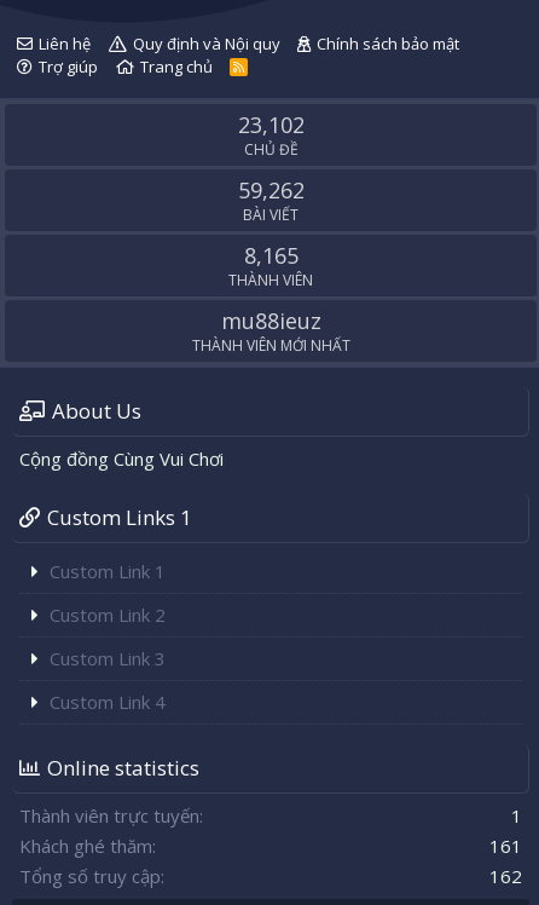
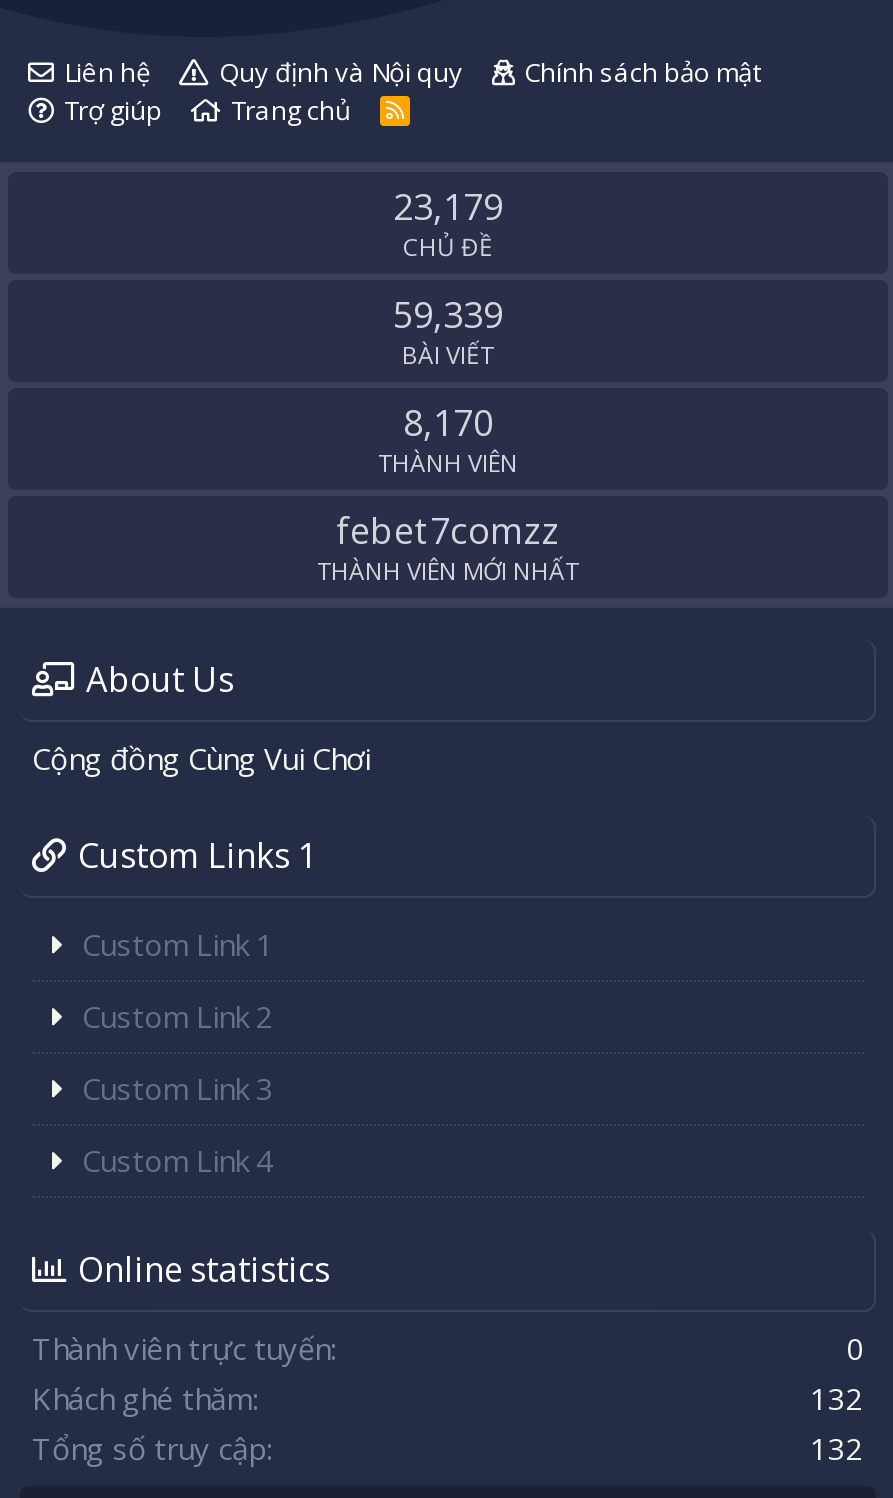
- 23,102
+ 23,179

- 59,262
+ 59,339

- 8,165
+ 8,170

- mu88ieuz
+ febet7comzz

- 1
+ 0

- 161
+ 132

- 162
+ 132
